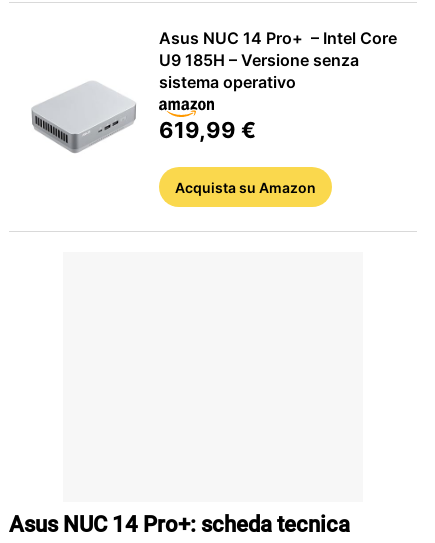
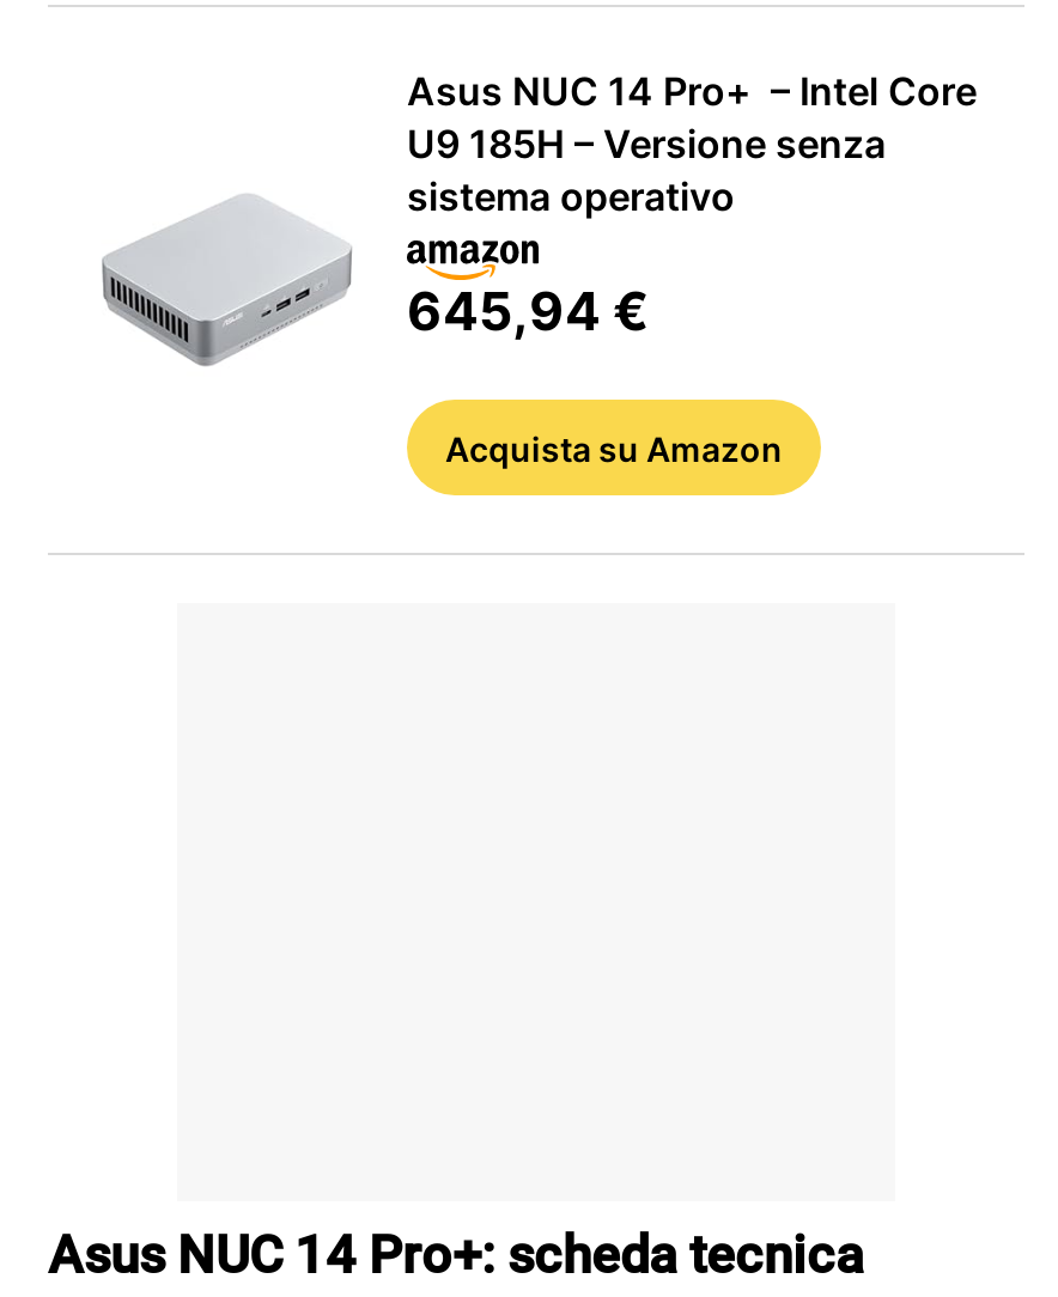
- 619,99 €
+ 645,94 €
